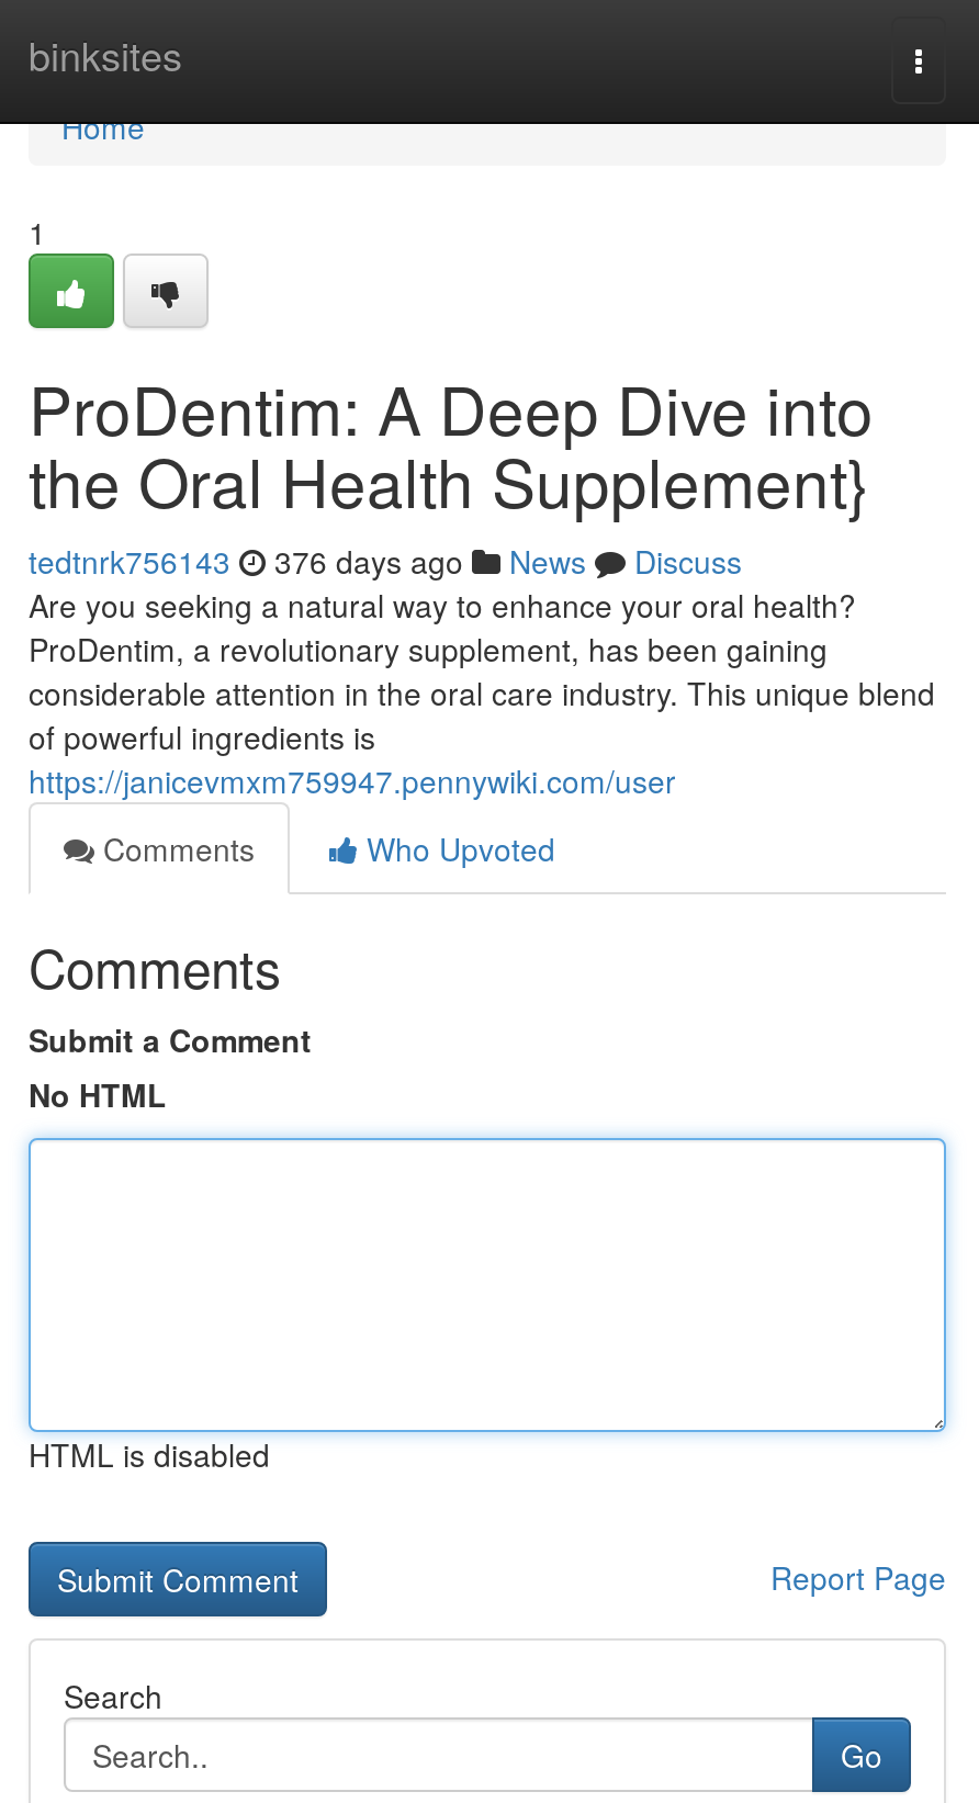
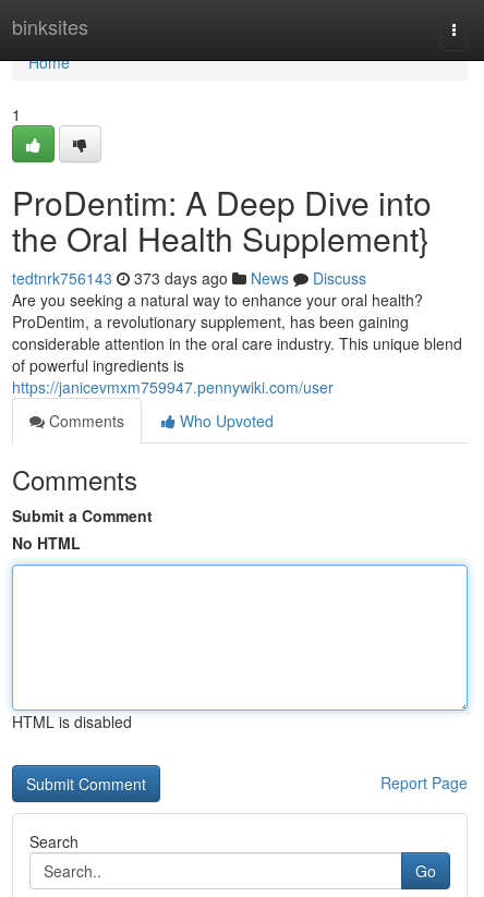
- tedtnrk756143 376 days ago News Discuss
+ tedtnrk756143 373 days ago News Discuss
